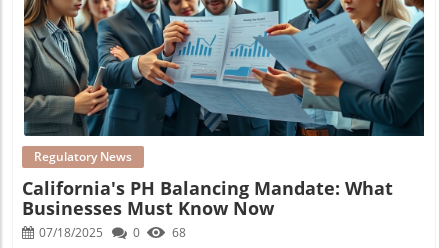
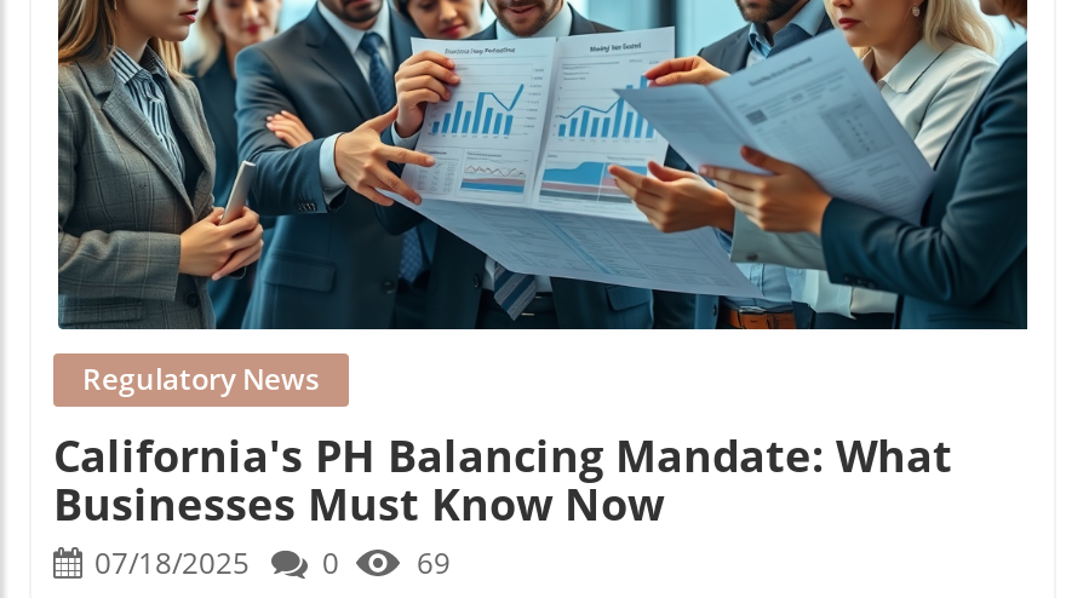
- 07/18/2025 0 68
+ 07/18/2025 0 69
